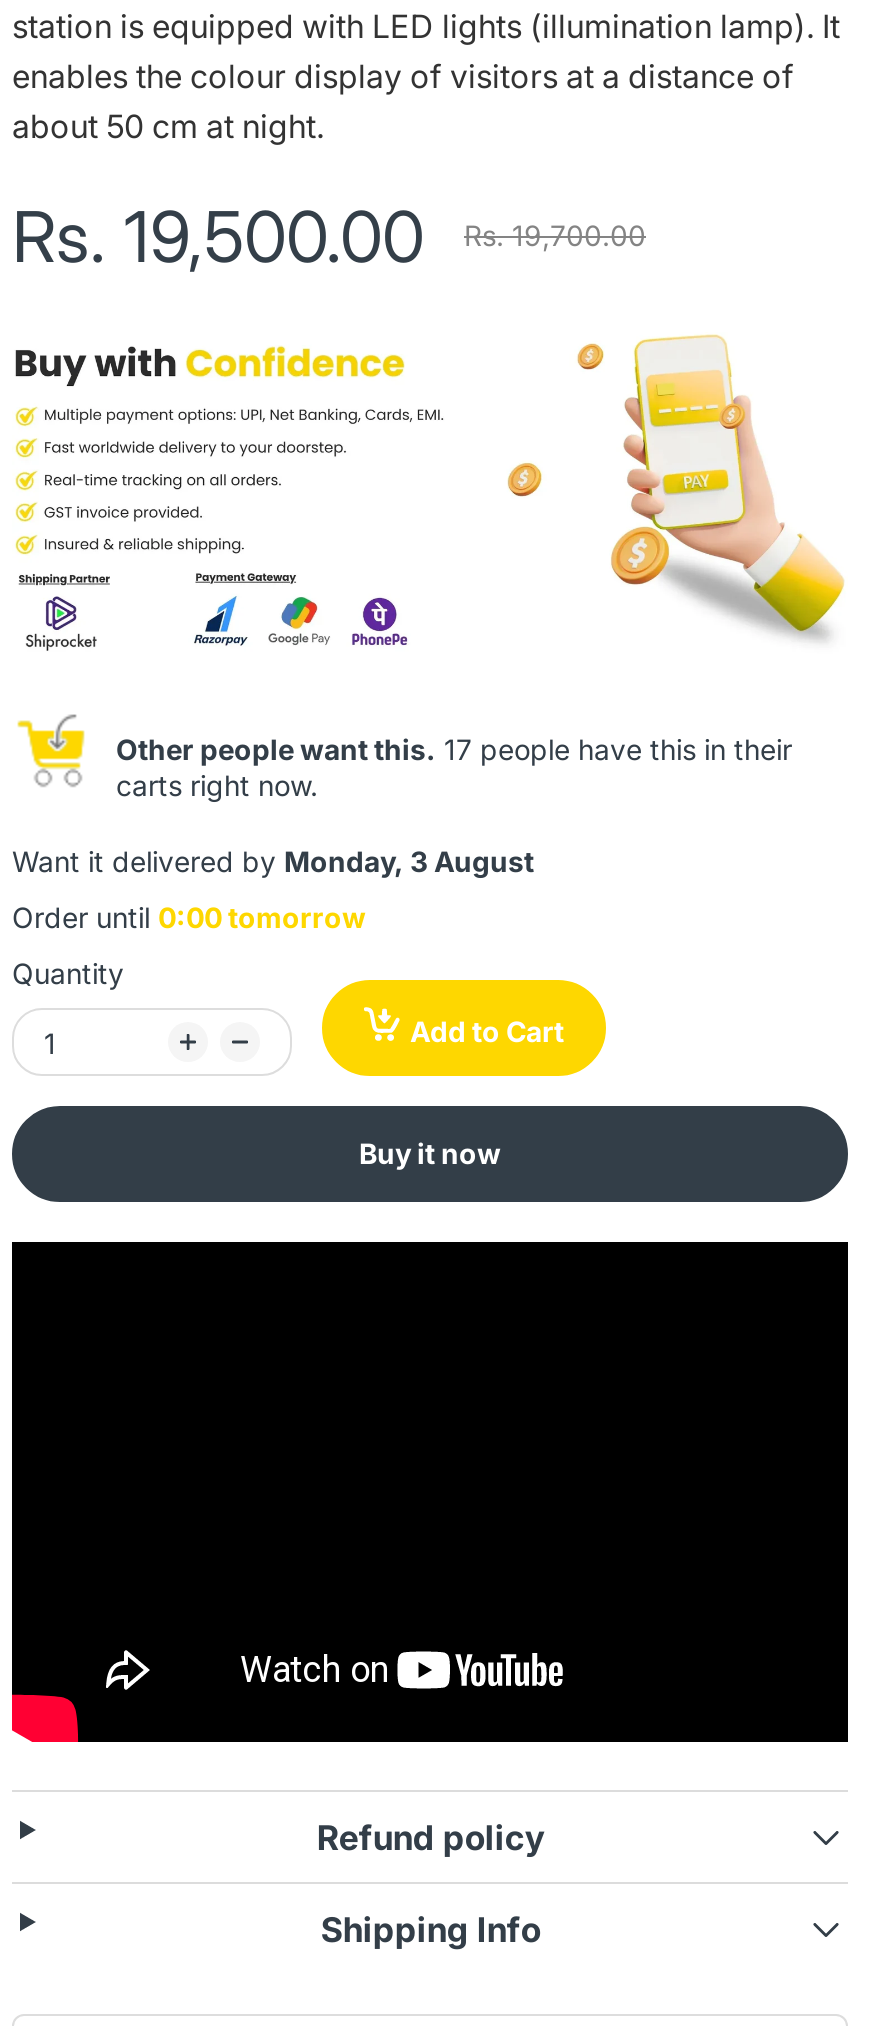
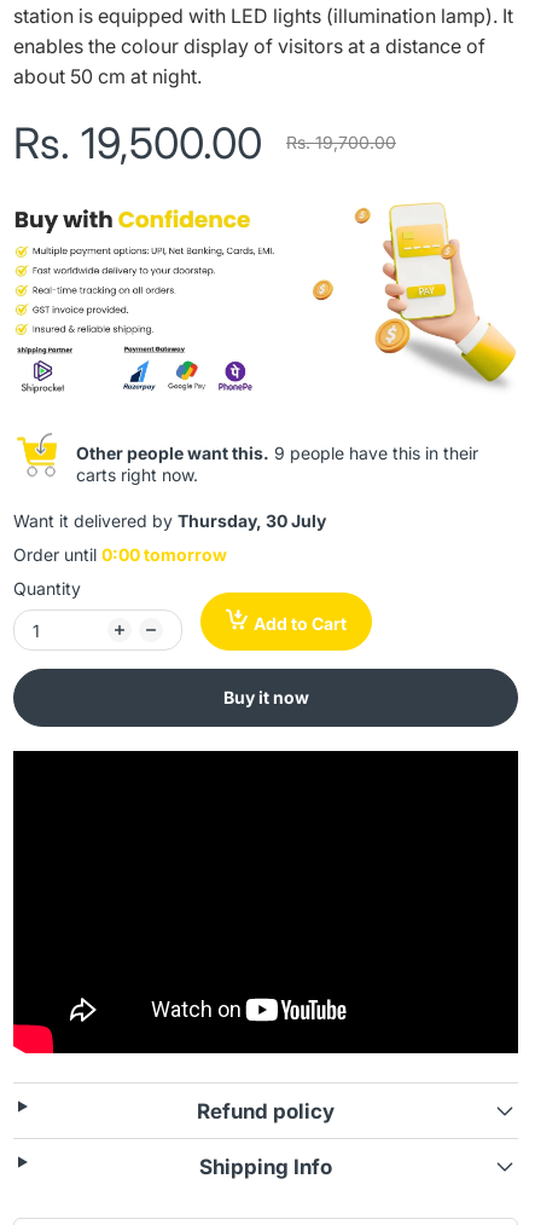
- Other people want this. 17 people have this in their
+ Other people want this. 9 people have this in their

- Want it delivered by Monday, 3 August
+ Want it delivered by Thursday, 30 July
